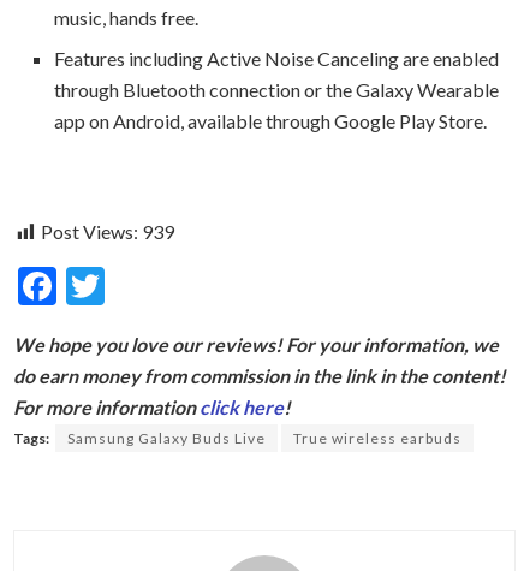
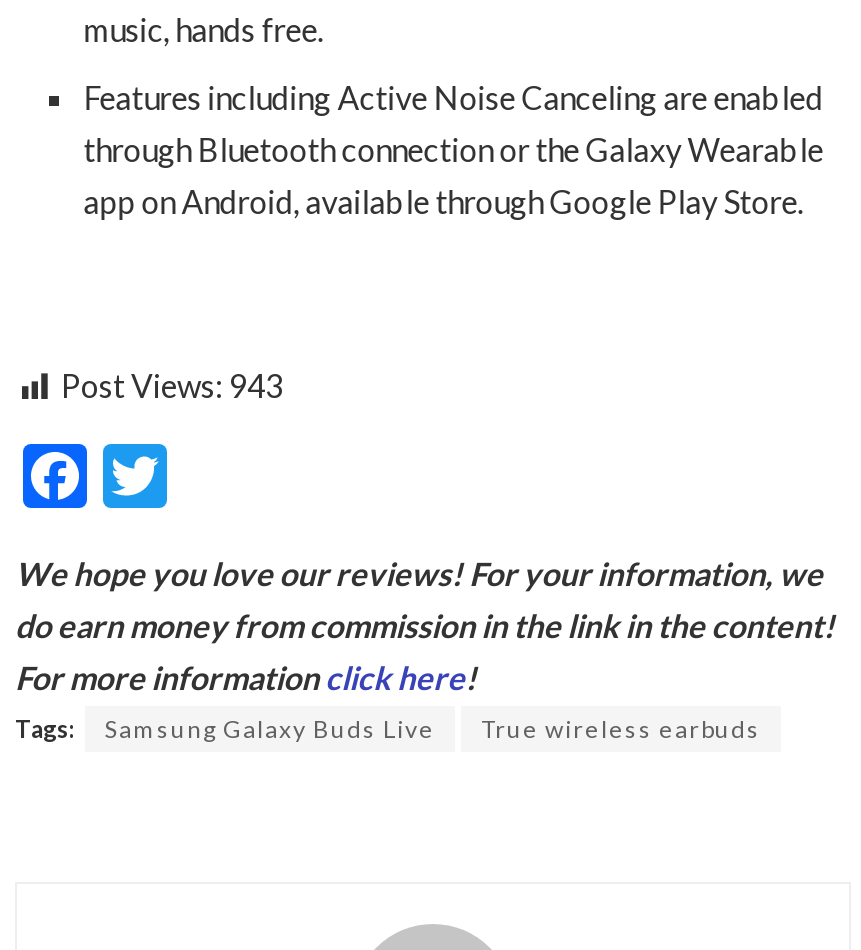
- Post Views: 939
+ Post Views: 943
